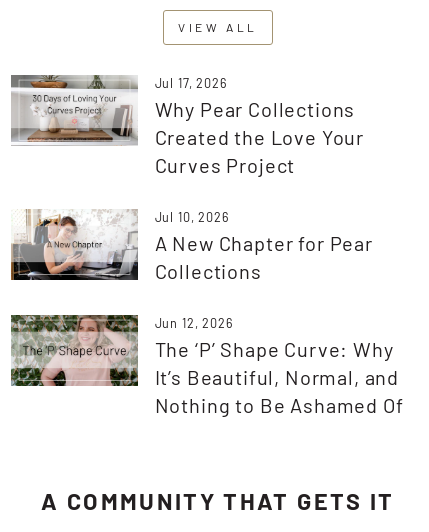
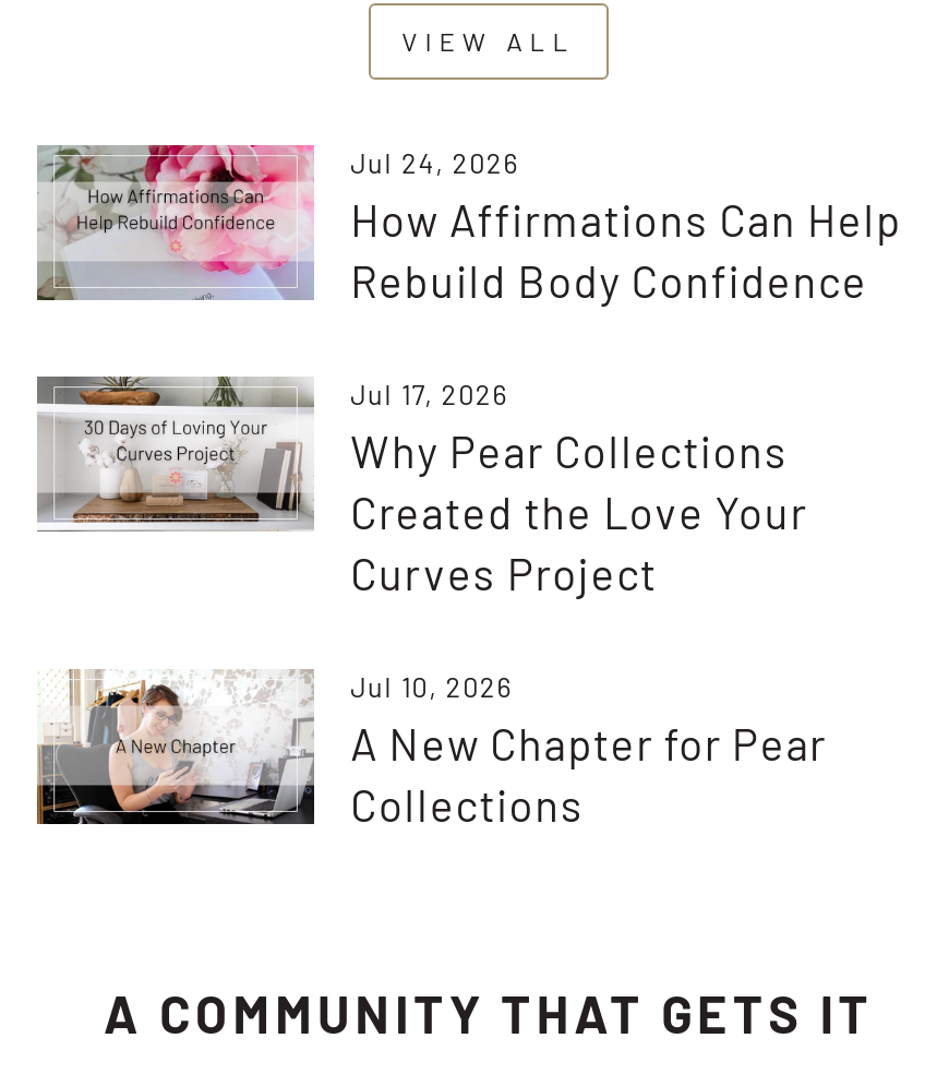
+ [image]
+ Jul 24, 2026
+ How Affirmations Can Help
+ Rebuild Body Confidence

moved down: [image] | Jul 17, 2026 | Why Pear Collections | Created the Love Your | Curves Project | Jul 10, 2026 | A New Chapter for Pear | Collections

- [image]
- Jun 12, 2026
- The ‘P’ Shape Curve: Why
- It’s Beautiful, Normal, and
- Nothing to Be Ashamed Of
